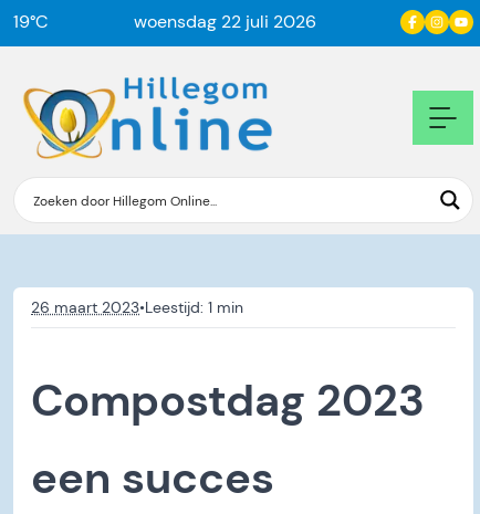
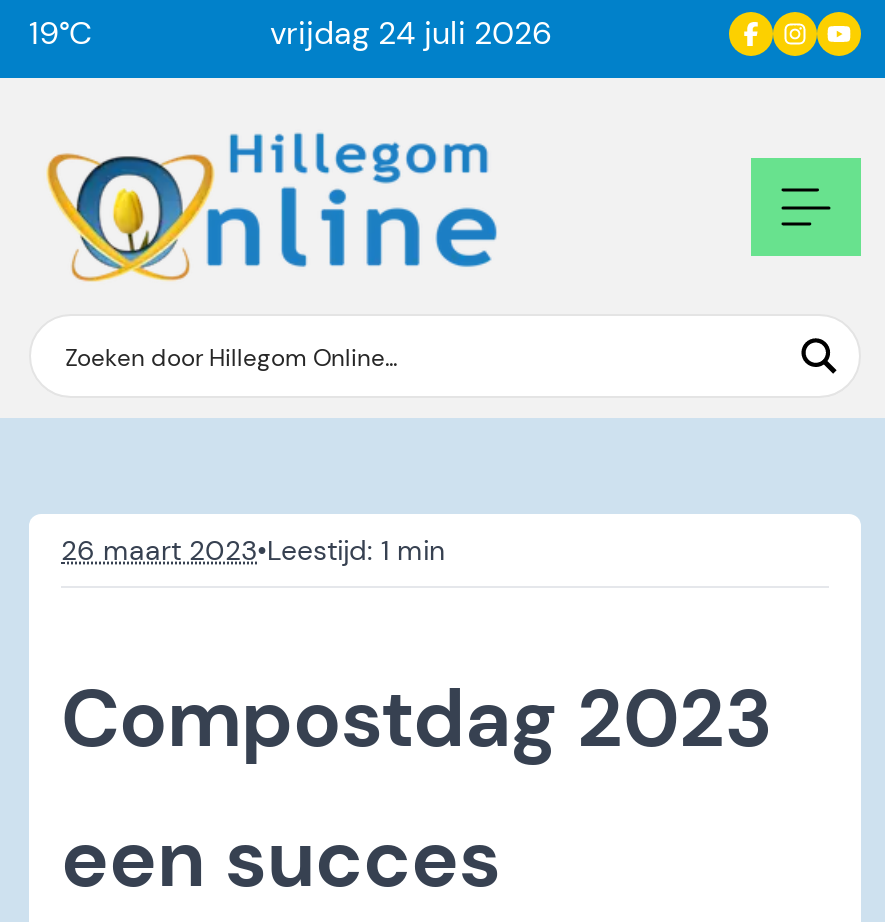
- woensdag 22 juli 2026
+ vrijdag 24 juli 2026
